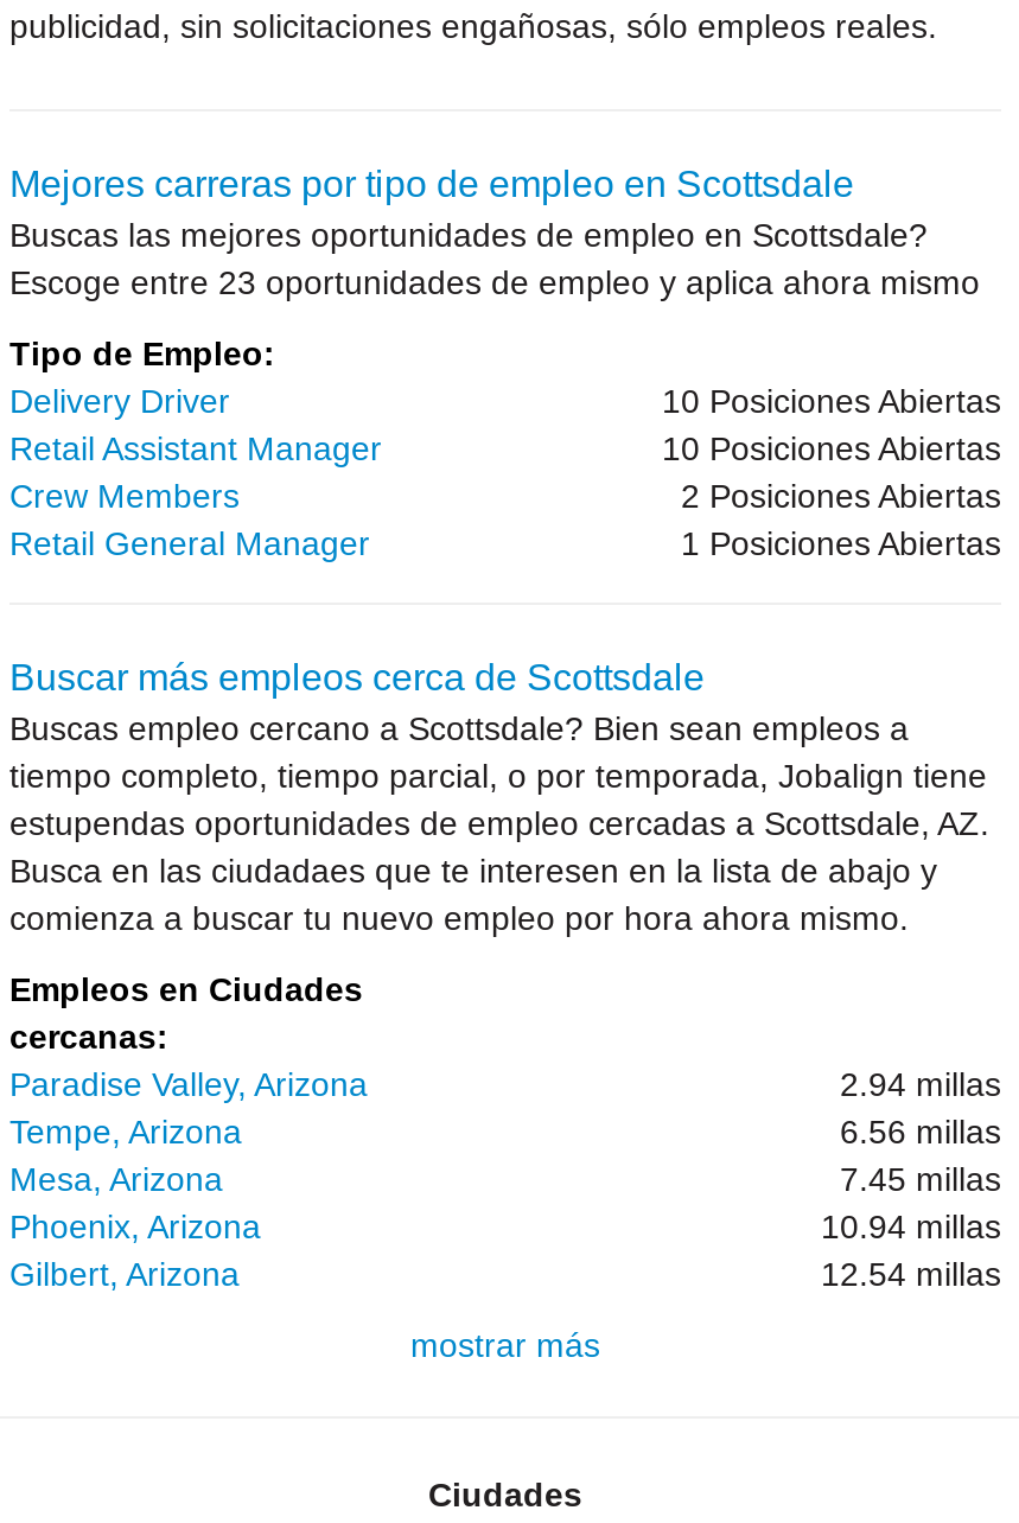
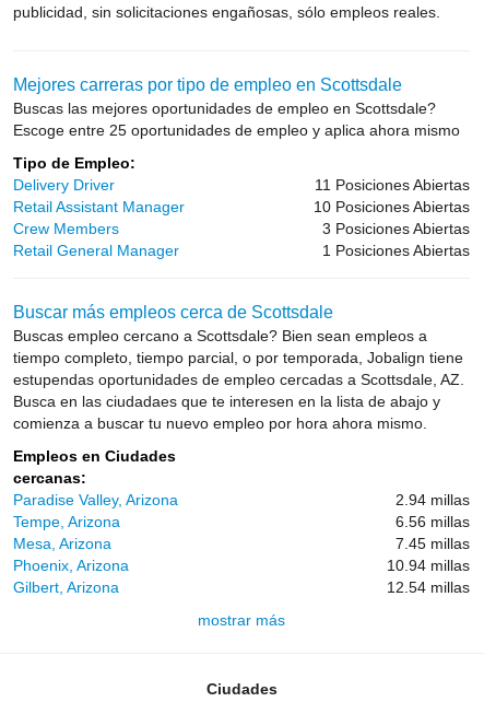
- Escoge entre 23 oportunidades de empleo y aplica ahora mismo
+ Escoge entre 25 oportunidades de empleo y aplica ahora mismo

- 10 Posiciones Abiertas
+ 11 Posiciones Abiertas

- 2 Posiciones Abiertas
+ 3 Posiciones Abiertas
